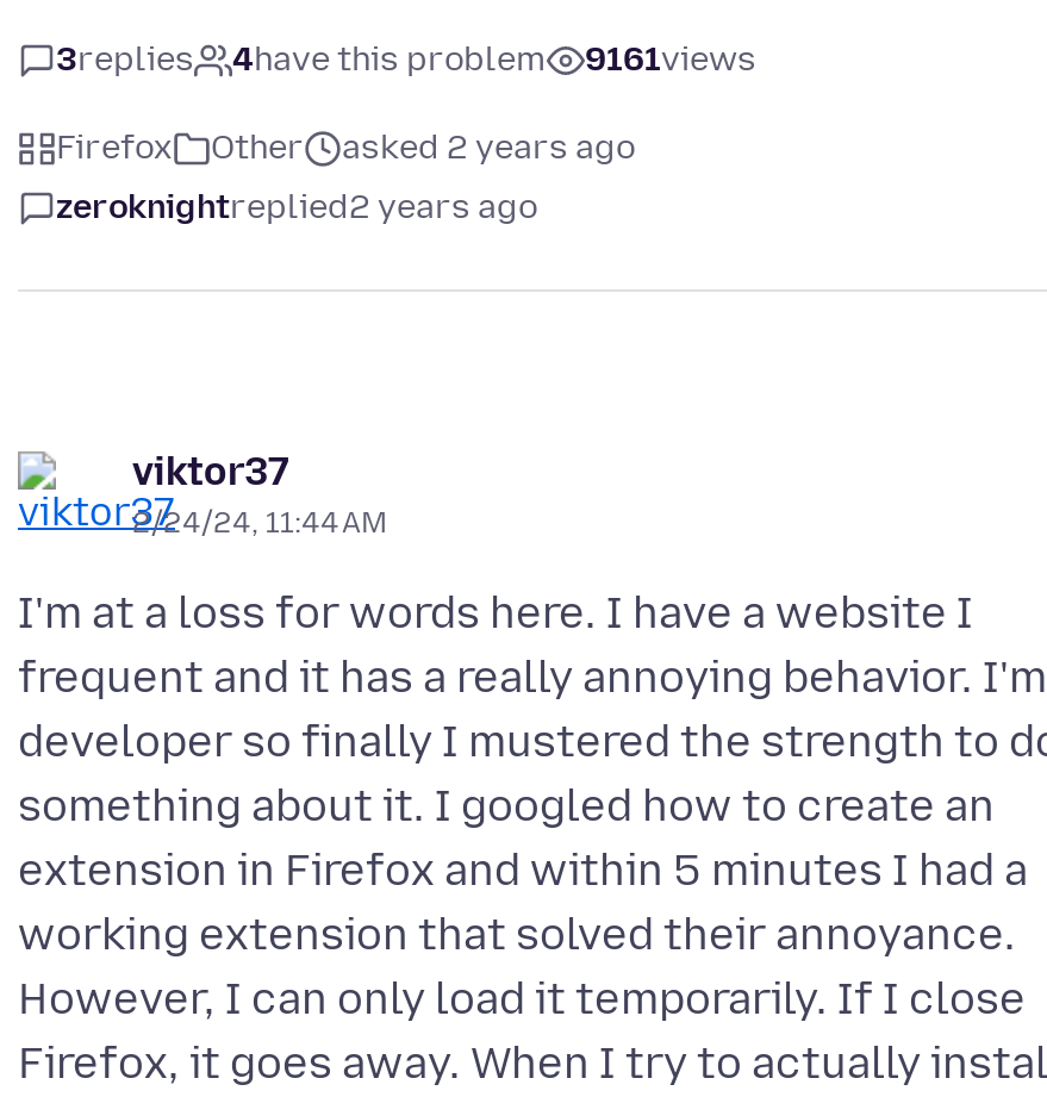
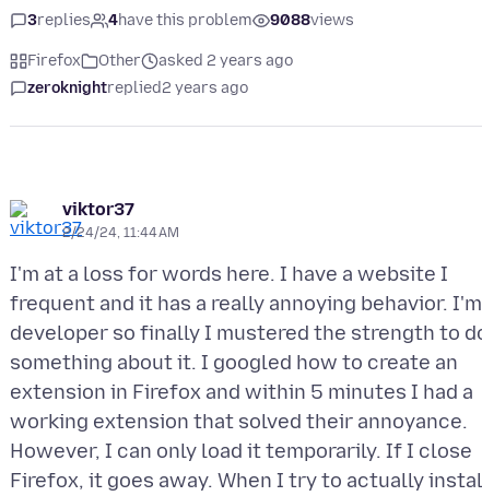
- 3replies 4have this problem 9161views
+ 3replies 4have this problem 9088views
